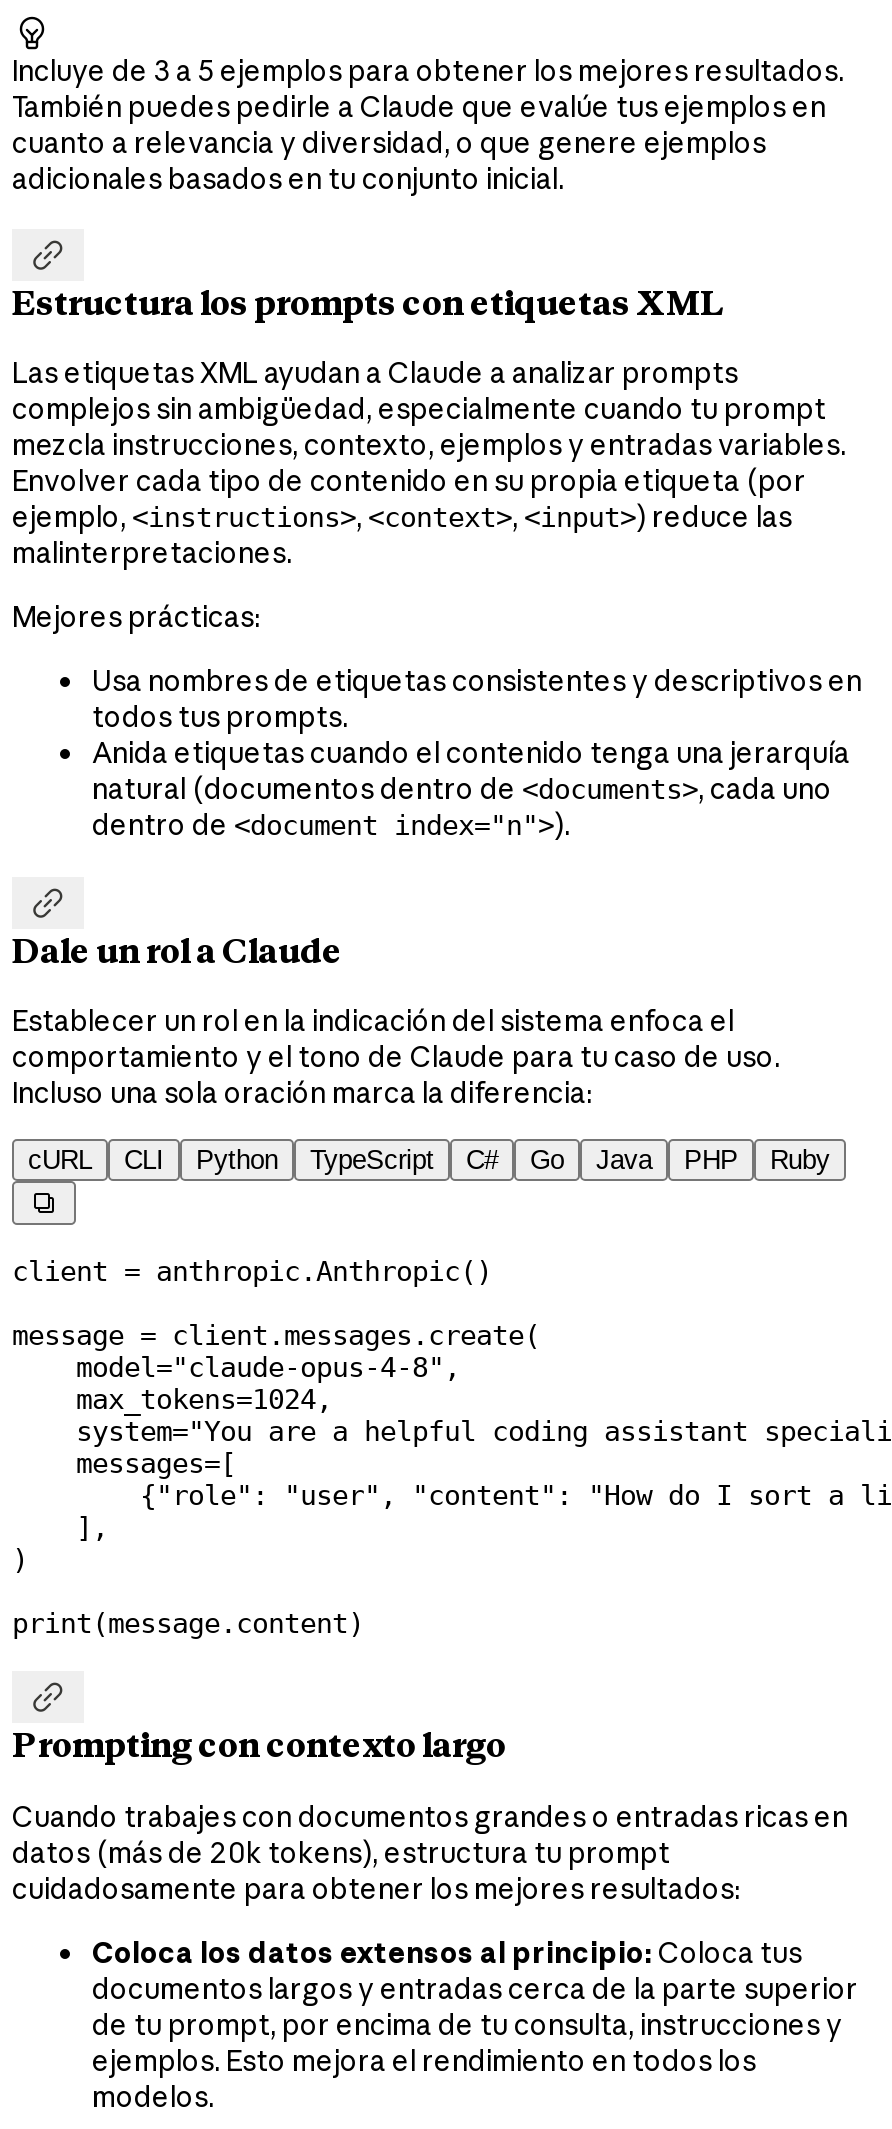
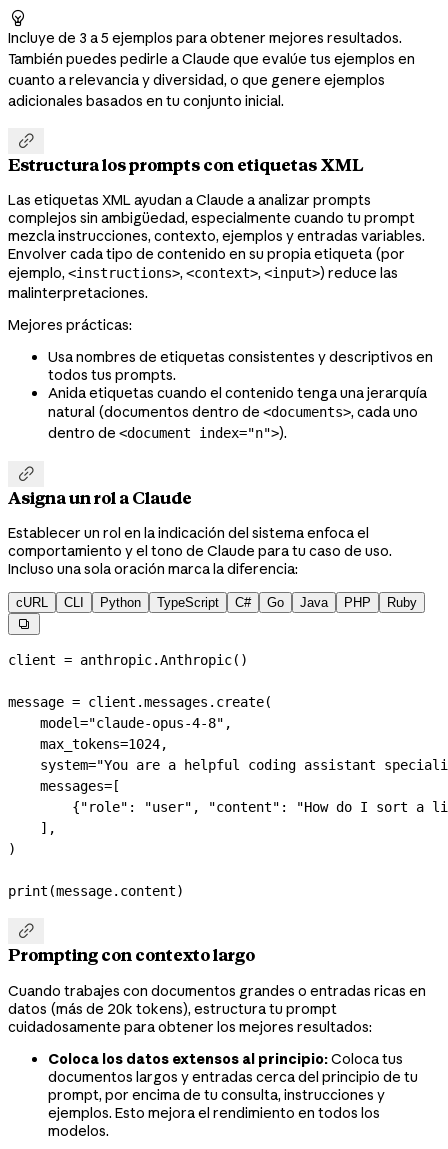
- Incluye de 3 a 5 ejemplos para obtener los mejores resultados.
+ Incluye de 3 a 5 ejemplos para obtener mejores resultados.

- Dale un rol a Claude
+ Asigna un rol a Claude

- documentos largos y entradas cerca de la parte superior
- de tu prompt, por encima de tu consulta, instrucciones y
+ documentos largos y entradas cerca del principio de tu
+ prompt, por encima de tu consulta, instrucciones y
